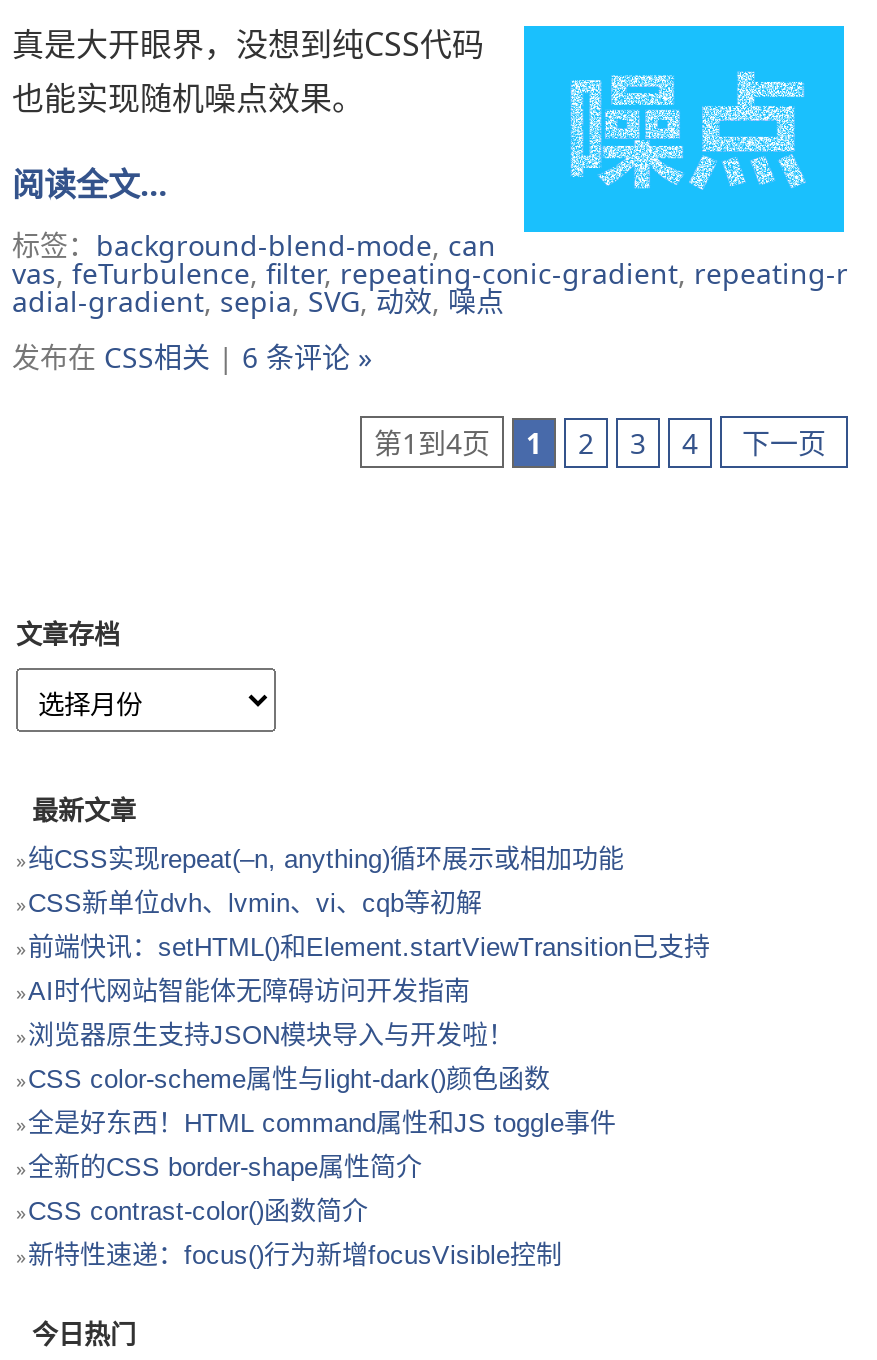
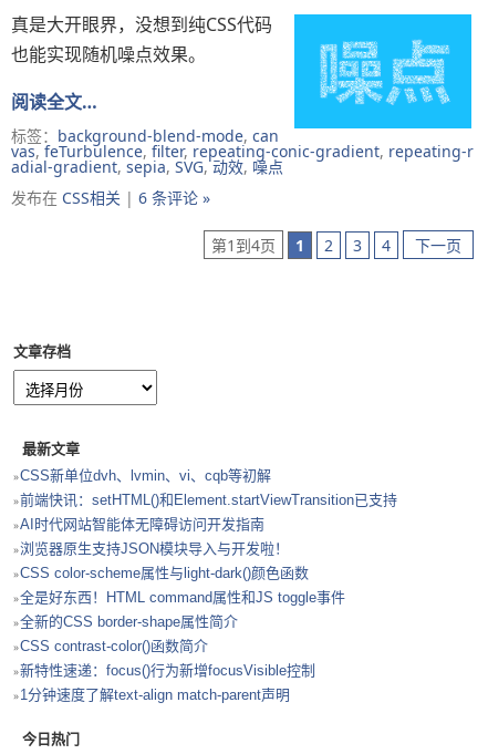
- 纯CSS实现repeat(–n, anything)循环展示或相加功能

moved up: CSS新单位dvh、lvmin、vi、cqb等初解 | 前端快讯：setHTML()和Element.startViewTransition已支持 | AI时代网站智能体无障碍访问开发指南 | ... | CSS contrast-color()函数简介 | 新特性速递：focus()行为新增focusVisible控制

+ 1分钟速度了解text-align match-parent声明
